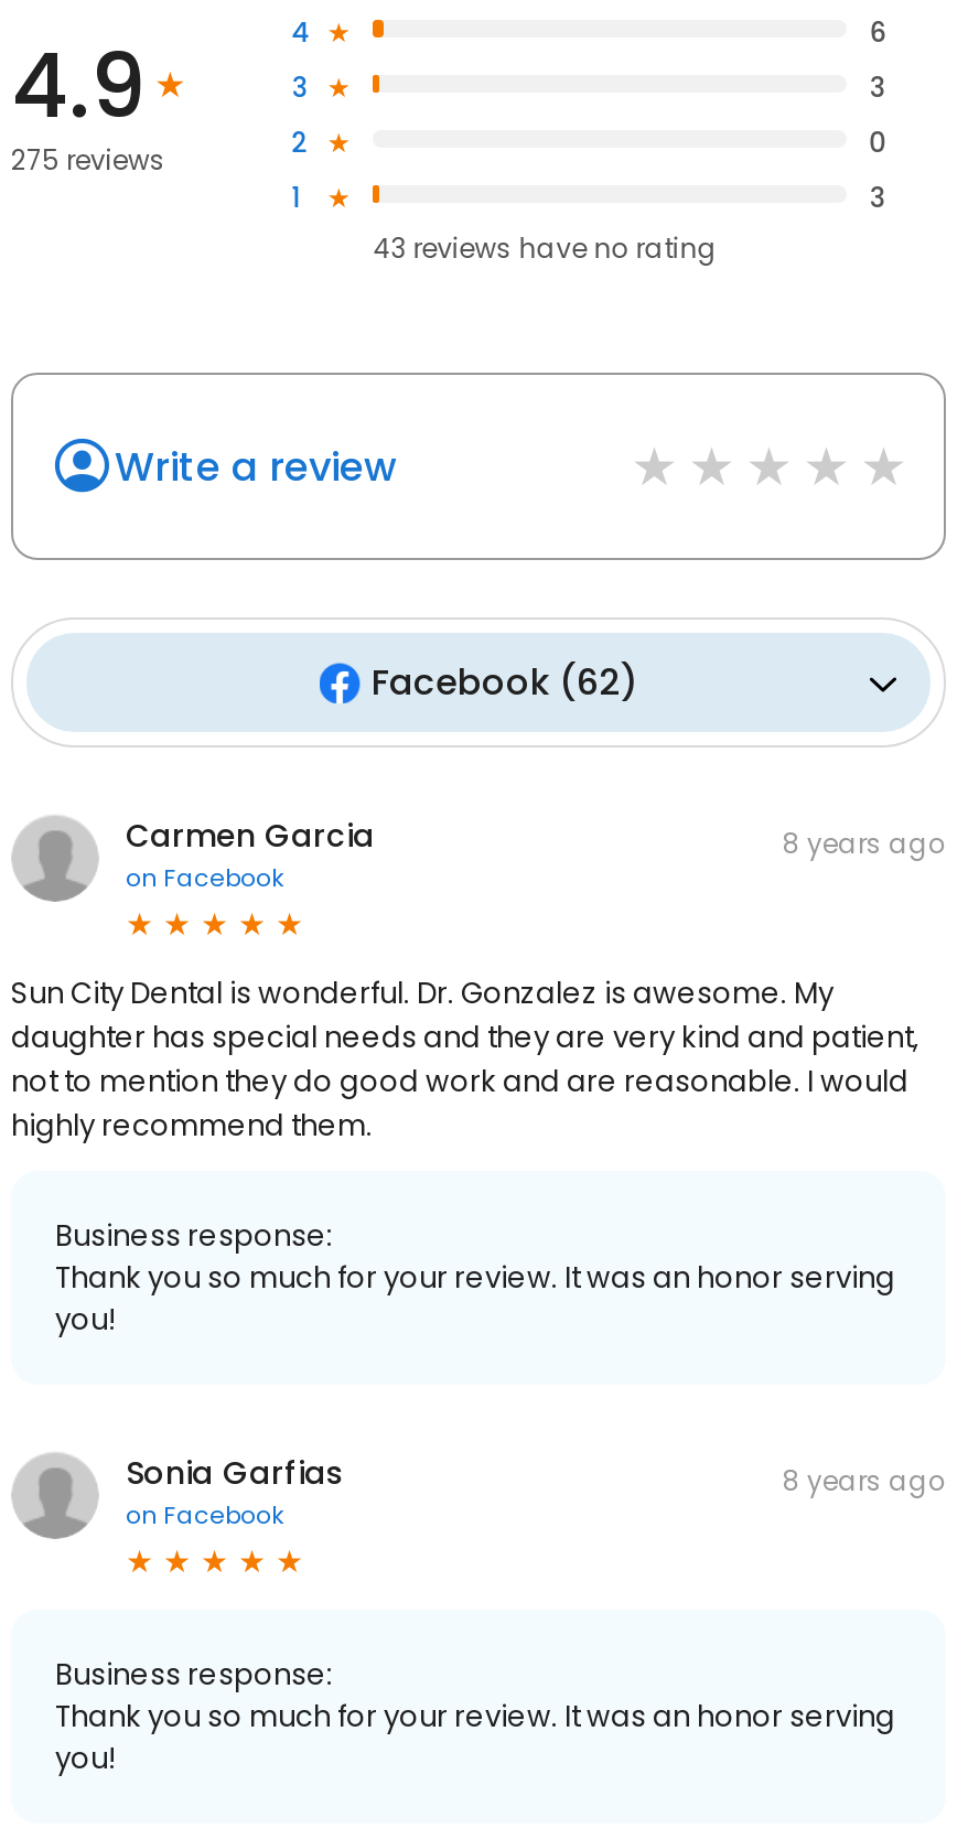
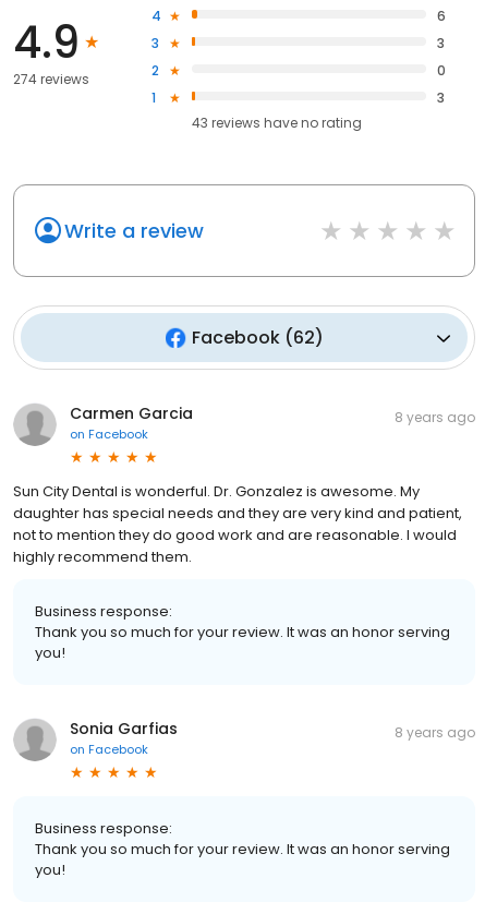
- 275 reviews
+ 274 reviews
